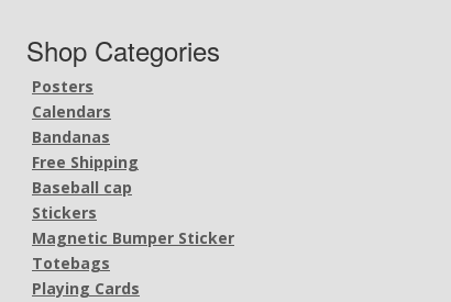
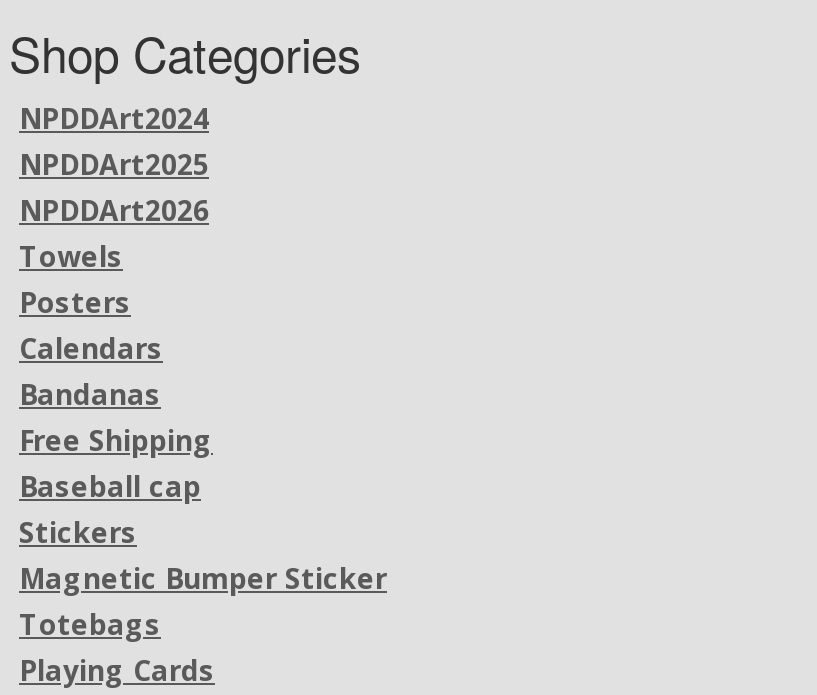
+ NPDDArt2024
+ NPDDArt2025
+ NPDDArt2026
+ Towels
